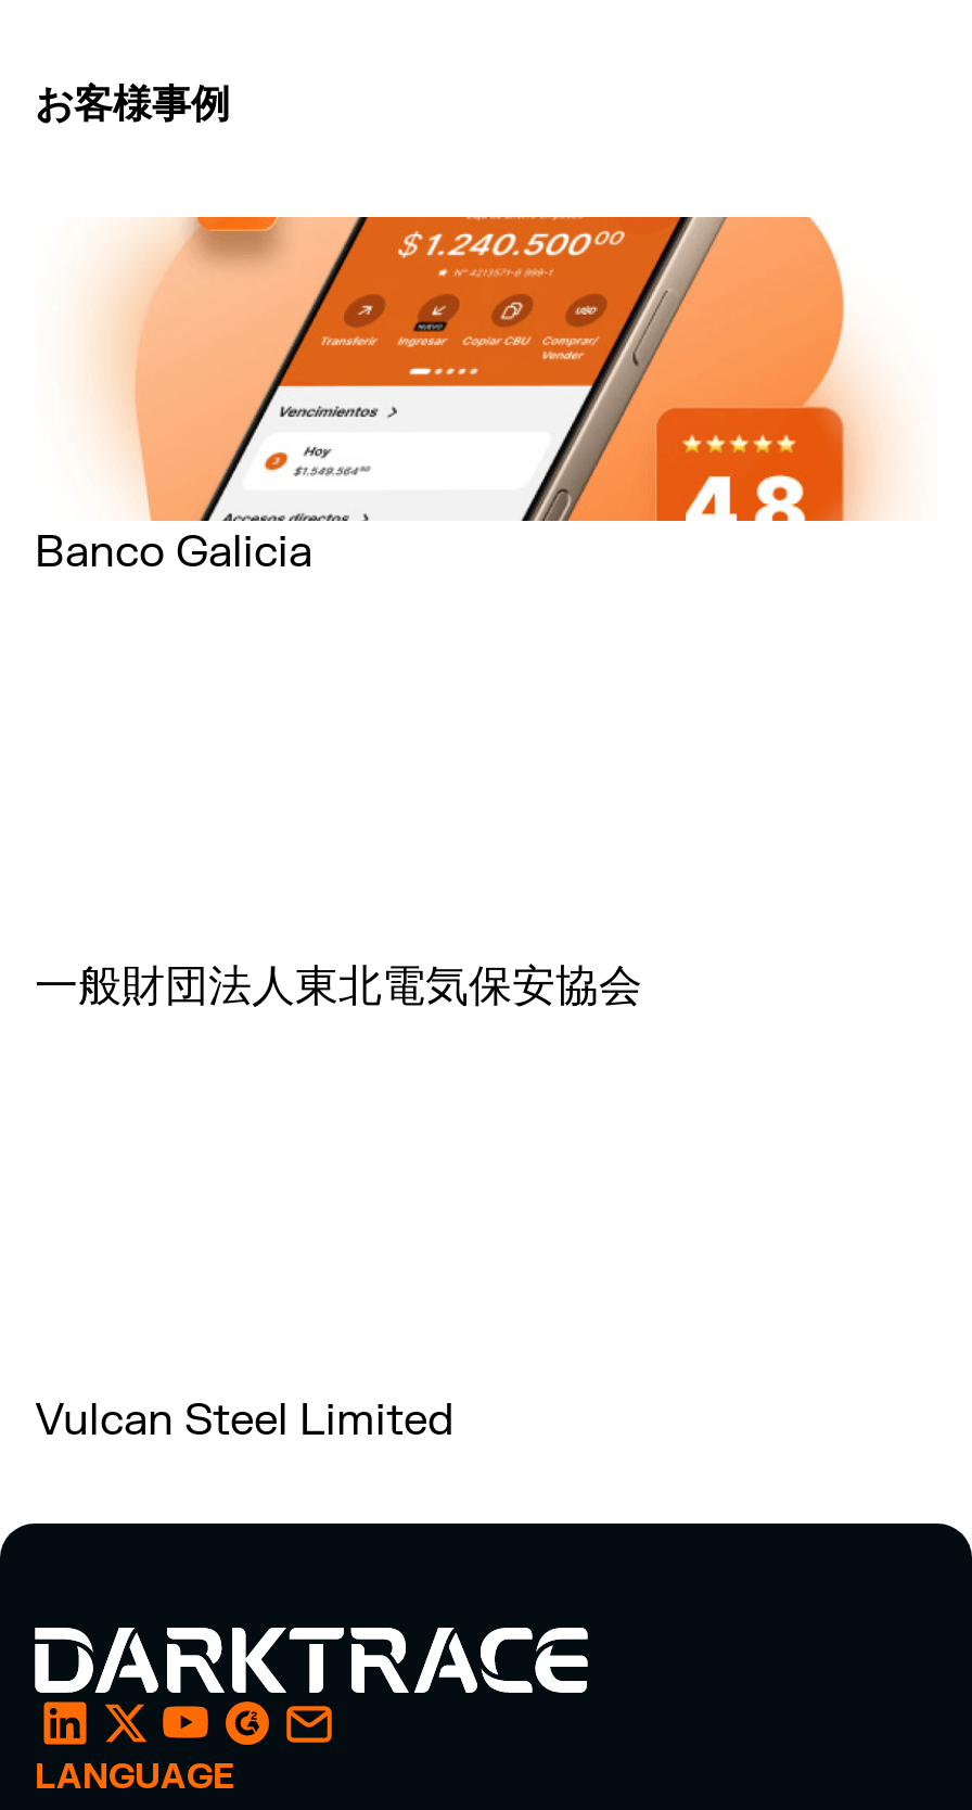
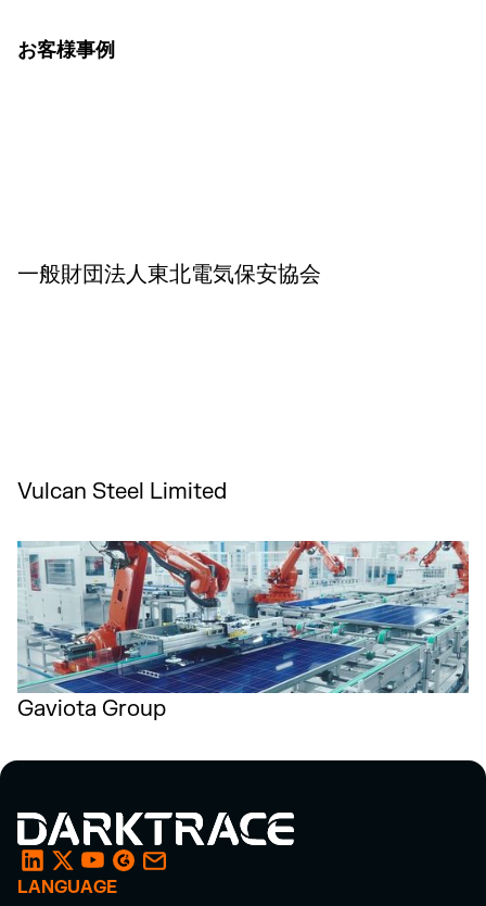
- [image]
- Banco Galicia

moved up: 一般財団法人東北電気保安協会 | Vulcan Steel Limited

+ [image]
+ Gaviota Group
